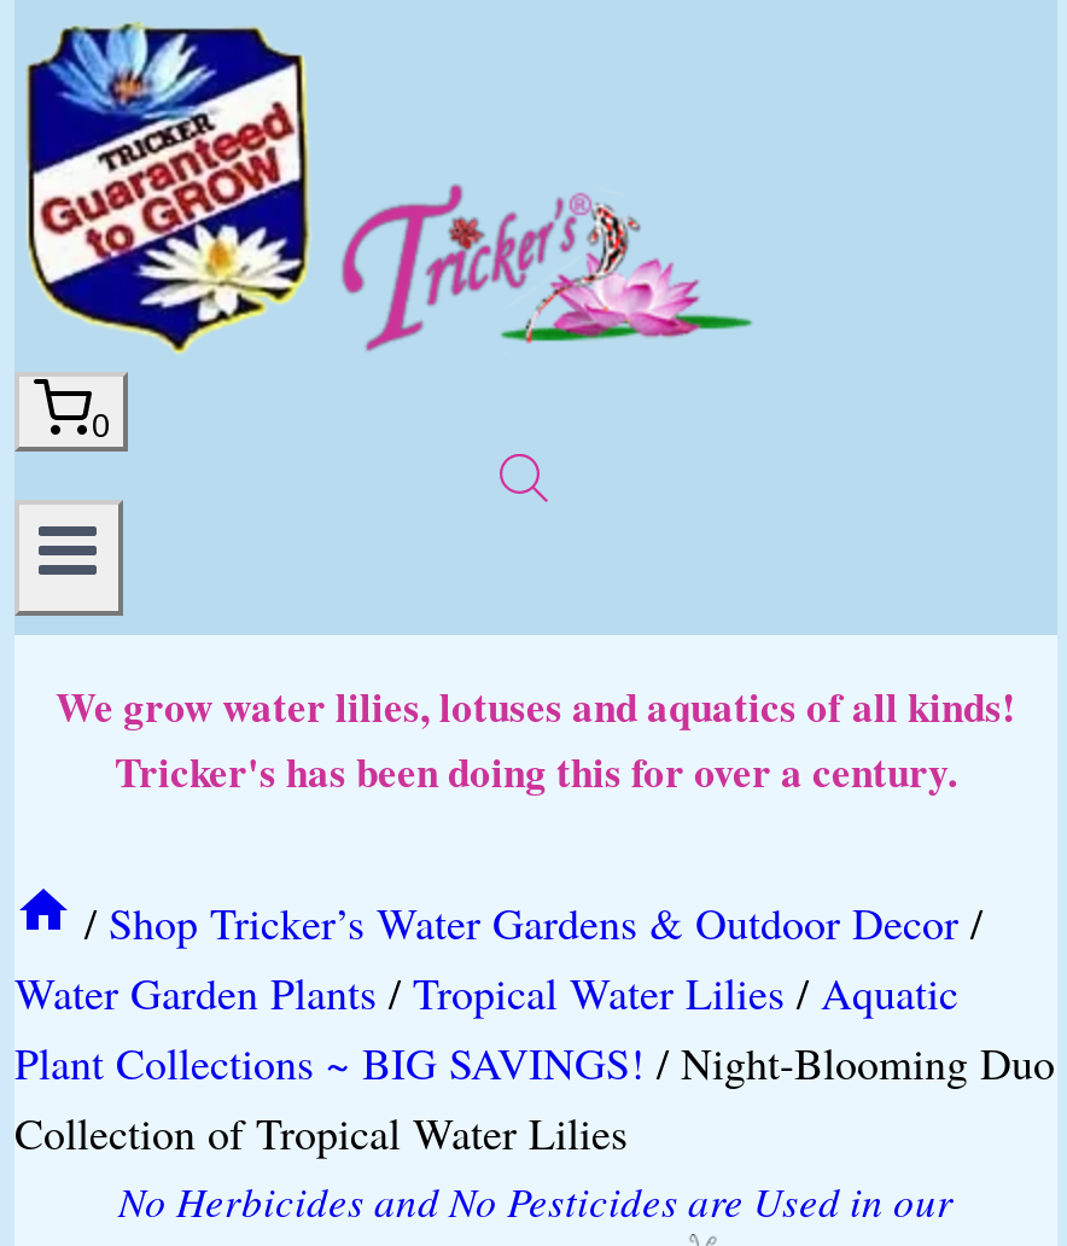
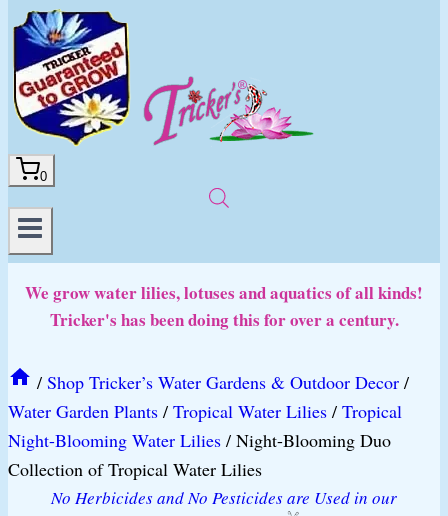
- Water Garden Plants / Tropical Water Lilies / Aquatic
- Plant Collections ~ BIG SAVINGS! / Night-Blooming Duo
+ Water Garden Plants / Tropical Water Lilies / Tropical
+ Night-Blooming Water Lilies / Night-Blooming Duo
